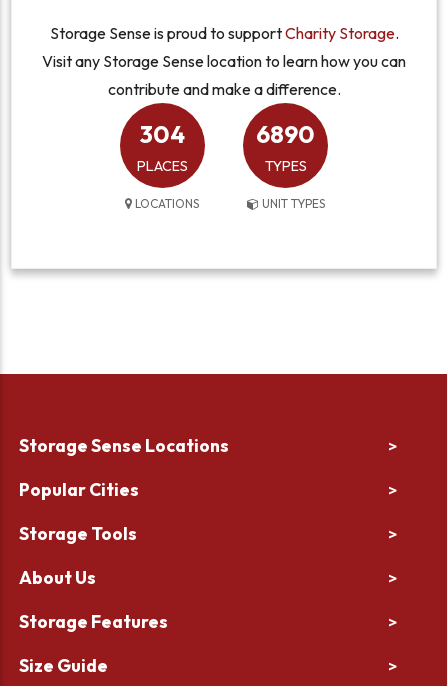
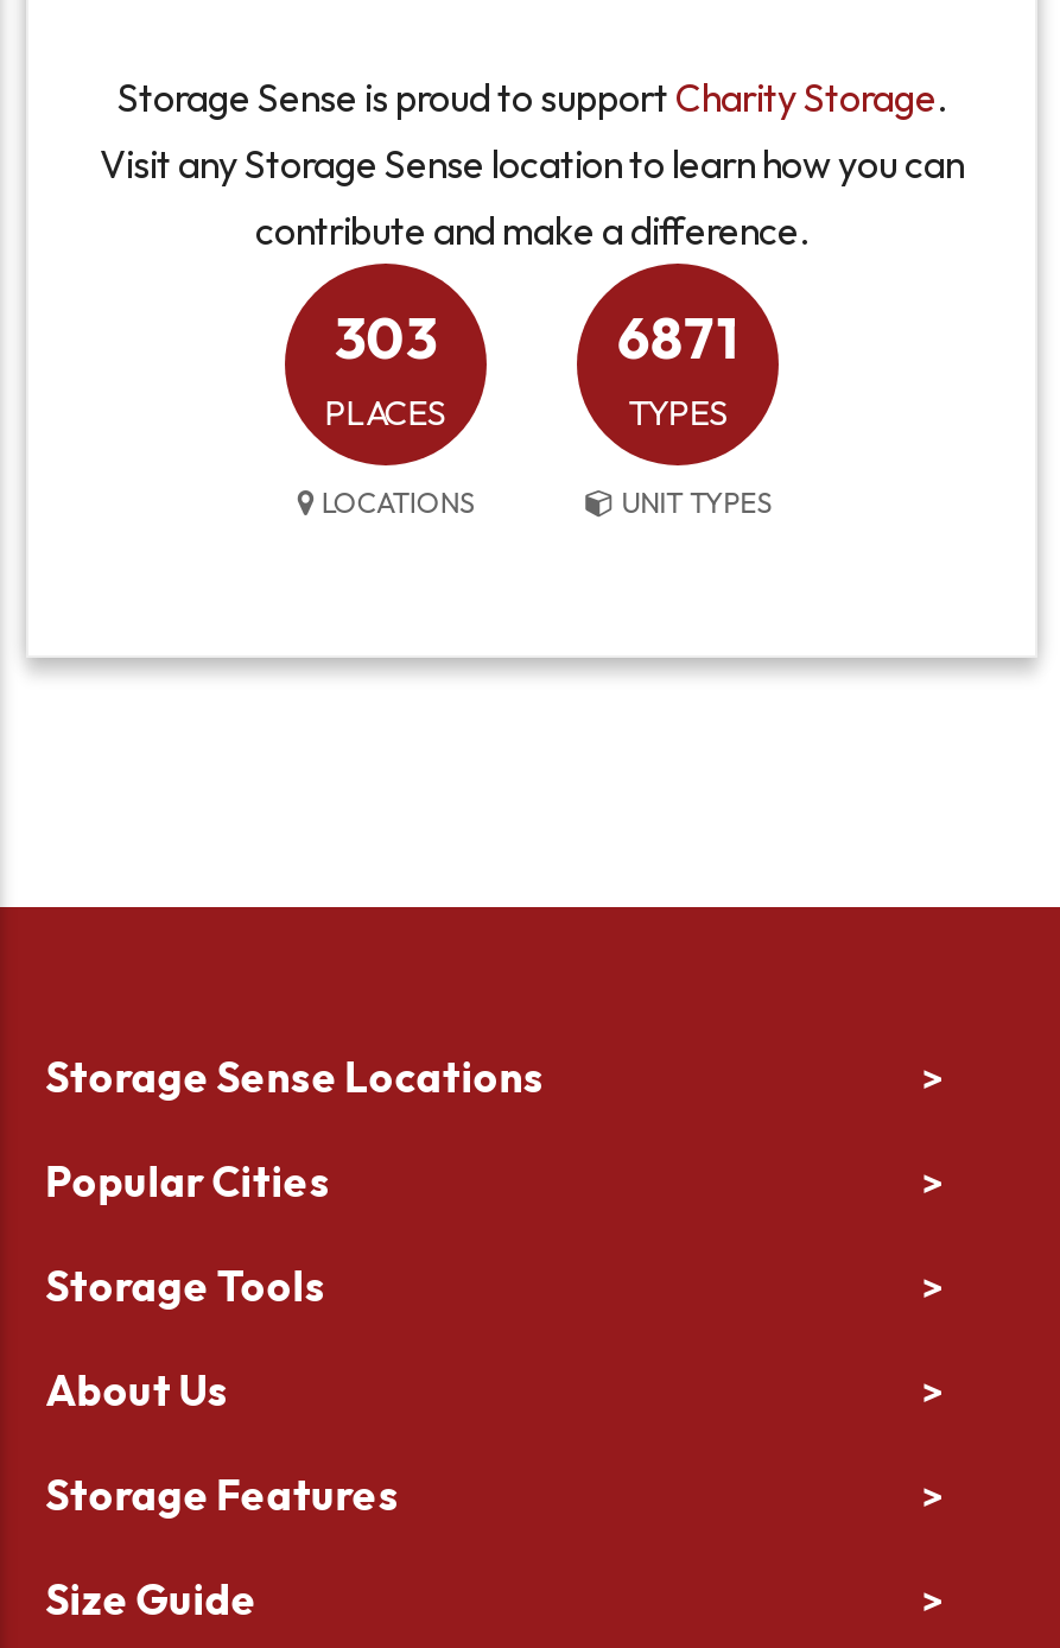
- 304
+ 303

- 6890
+ 6871
